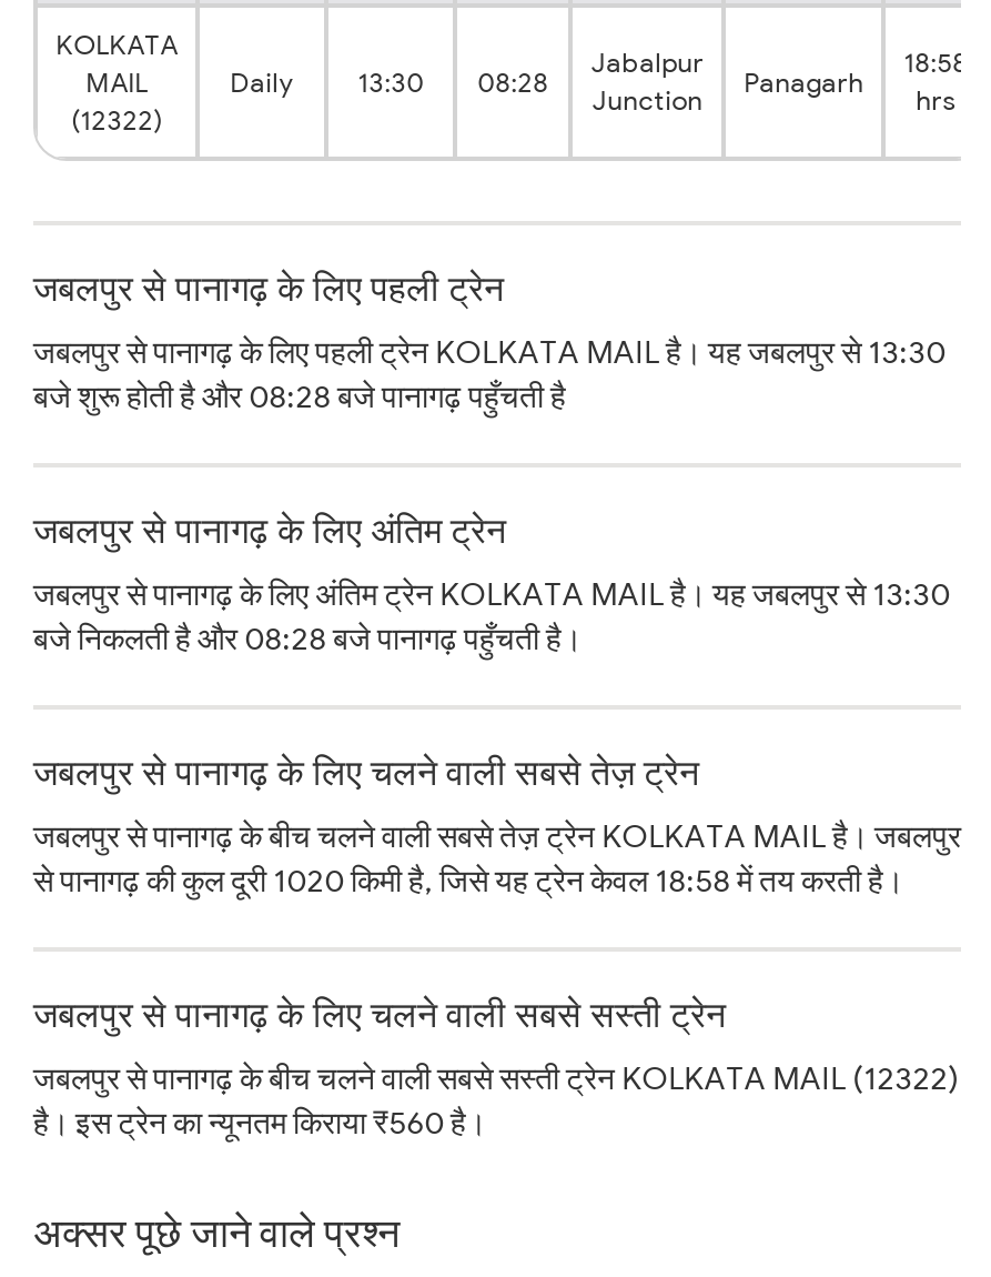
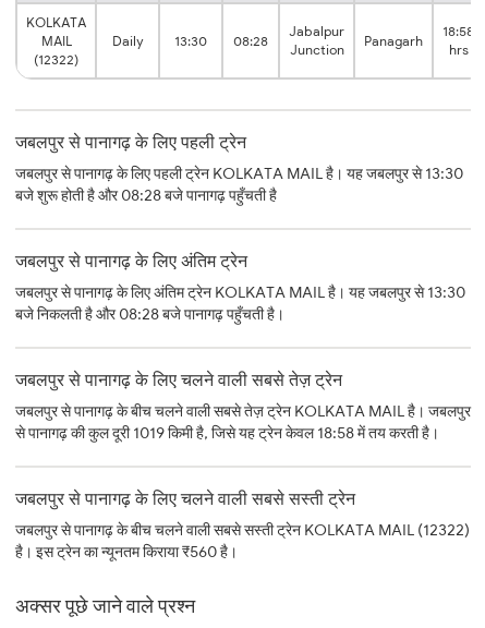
- से पानागढ़ की कुल दूरी 1020 किमी है, जिसे यह ट्रेन केवल 18:58 में तय करती है।
+ से पानागढ़ की कुल दूरी 1019 किमी है, जिसे यह ट्रेन केवल 18:58 में तय करती है।
